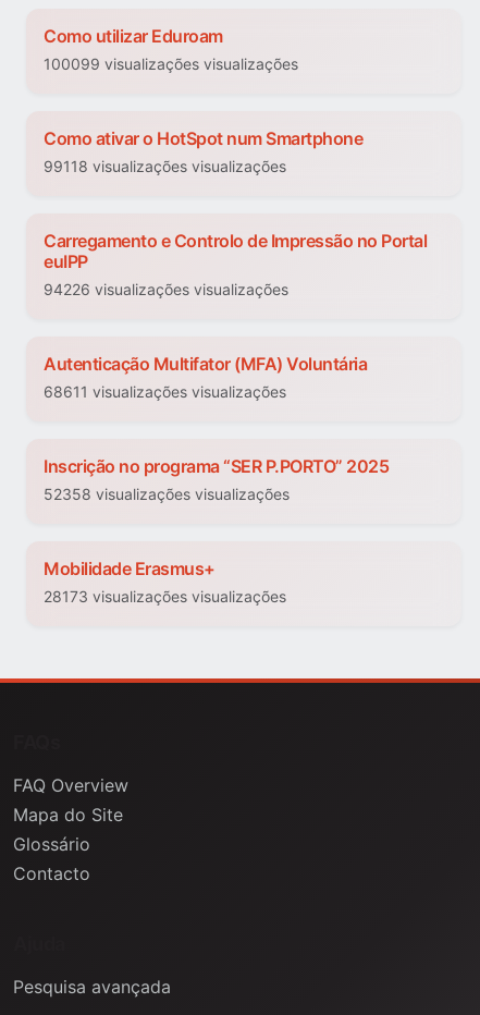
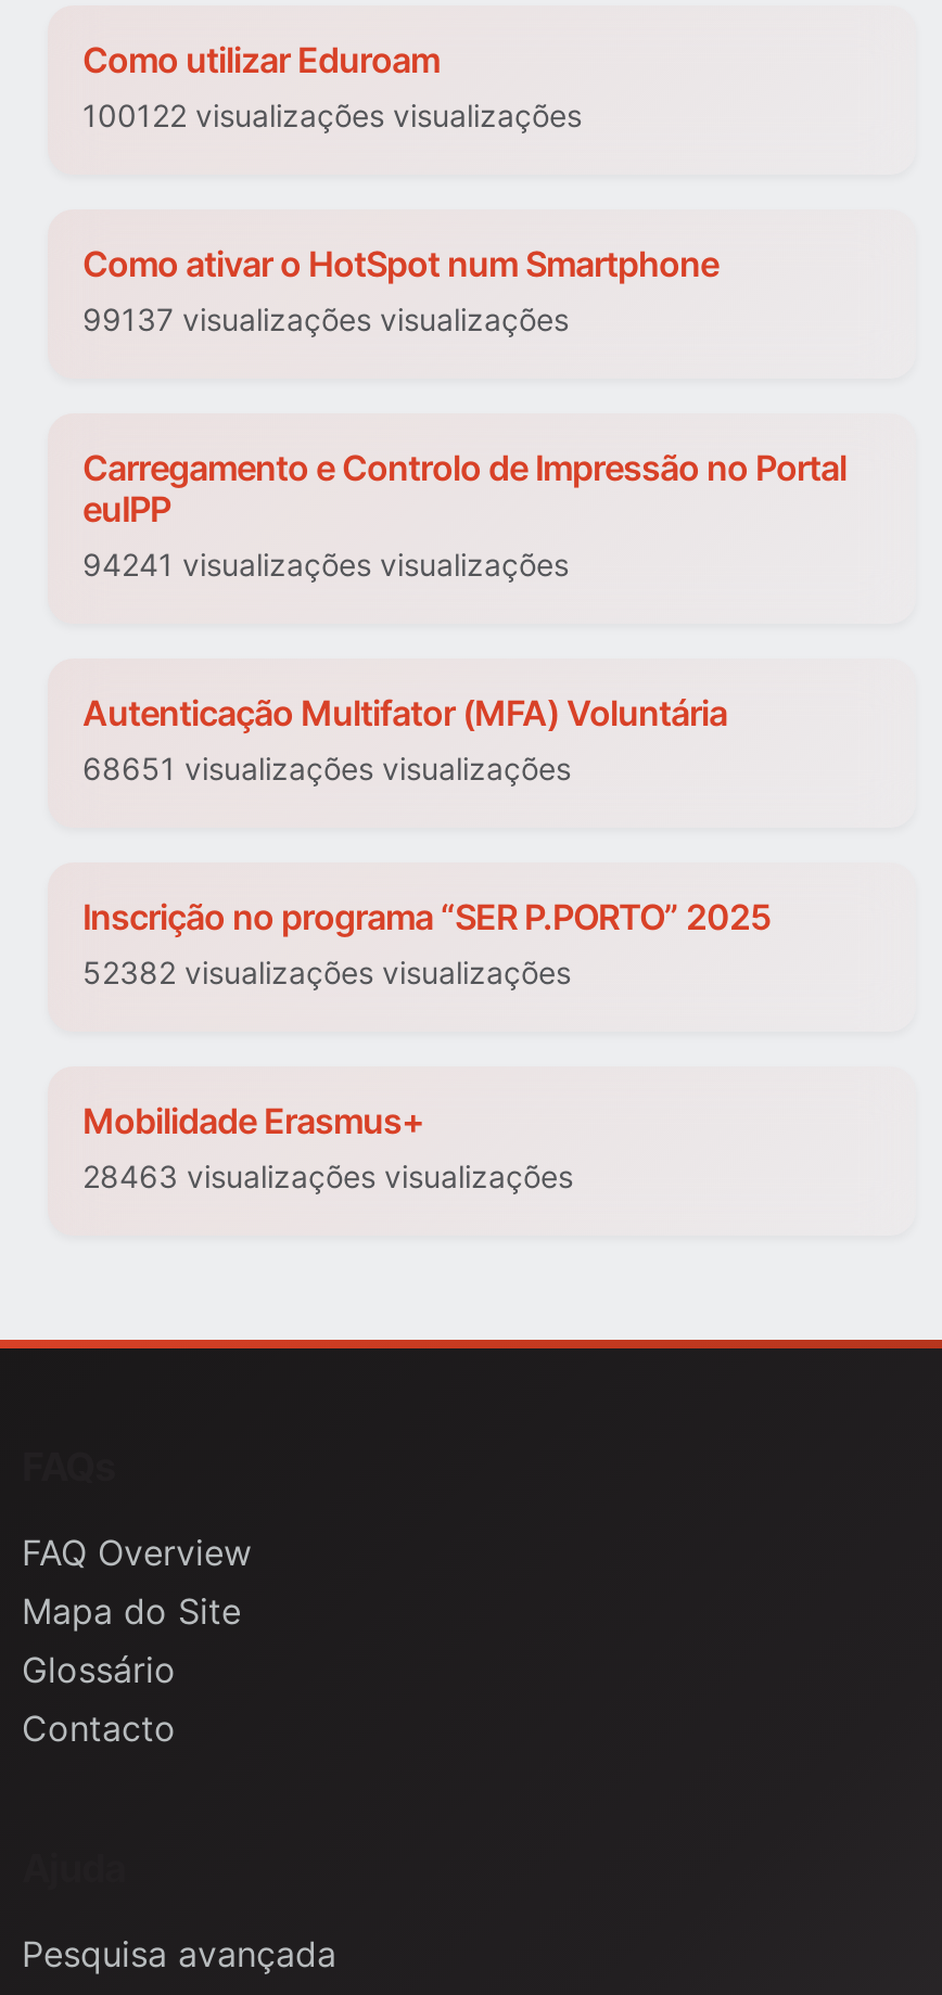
- 100099 visualizações visualizações
+ 100122 visualizações visualizações

- 99118 visualizações visualizações
+ 99137 visualizações visualizações

- 94226 visualizações visualizações
+ 94241 visualizações visualizações

- 68611 visualizações visualizações
+ 68651 visualizações visualizações

- 52358 visualizações visualizações
+ 52382 visualizações visualizações

- 28173 visualizações visualizações
+ 28463 visualizações visualizações
